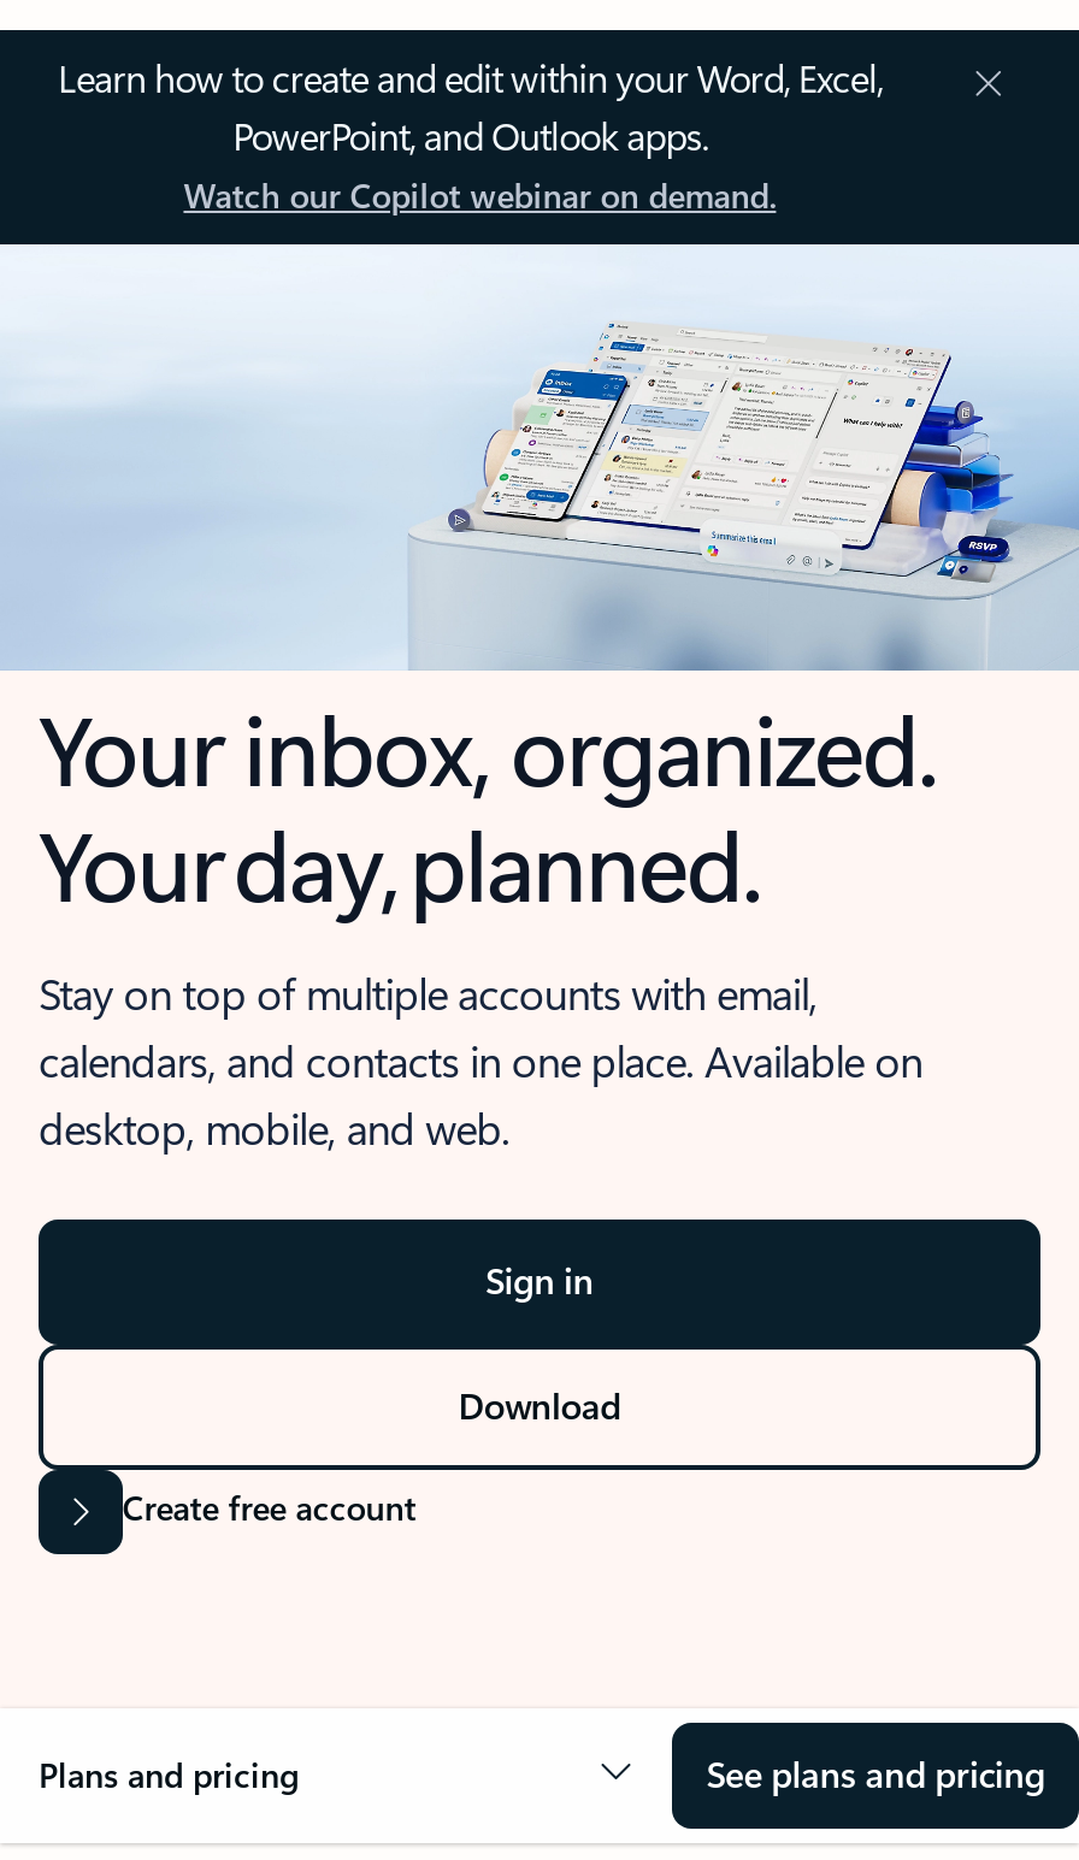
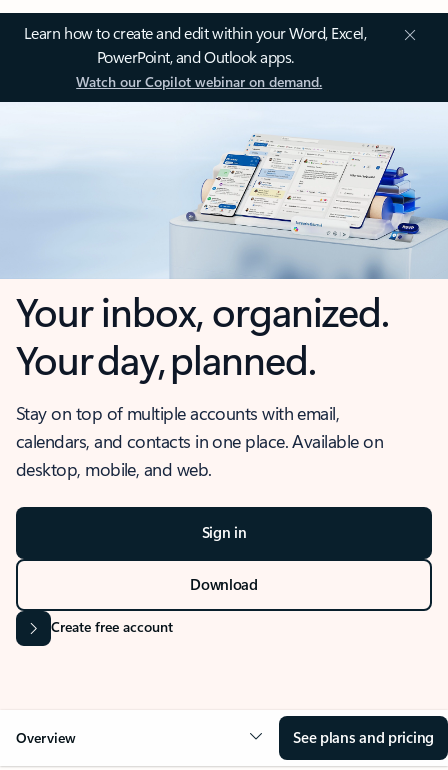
- Plans and pricing
+ Overview
